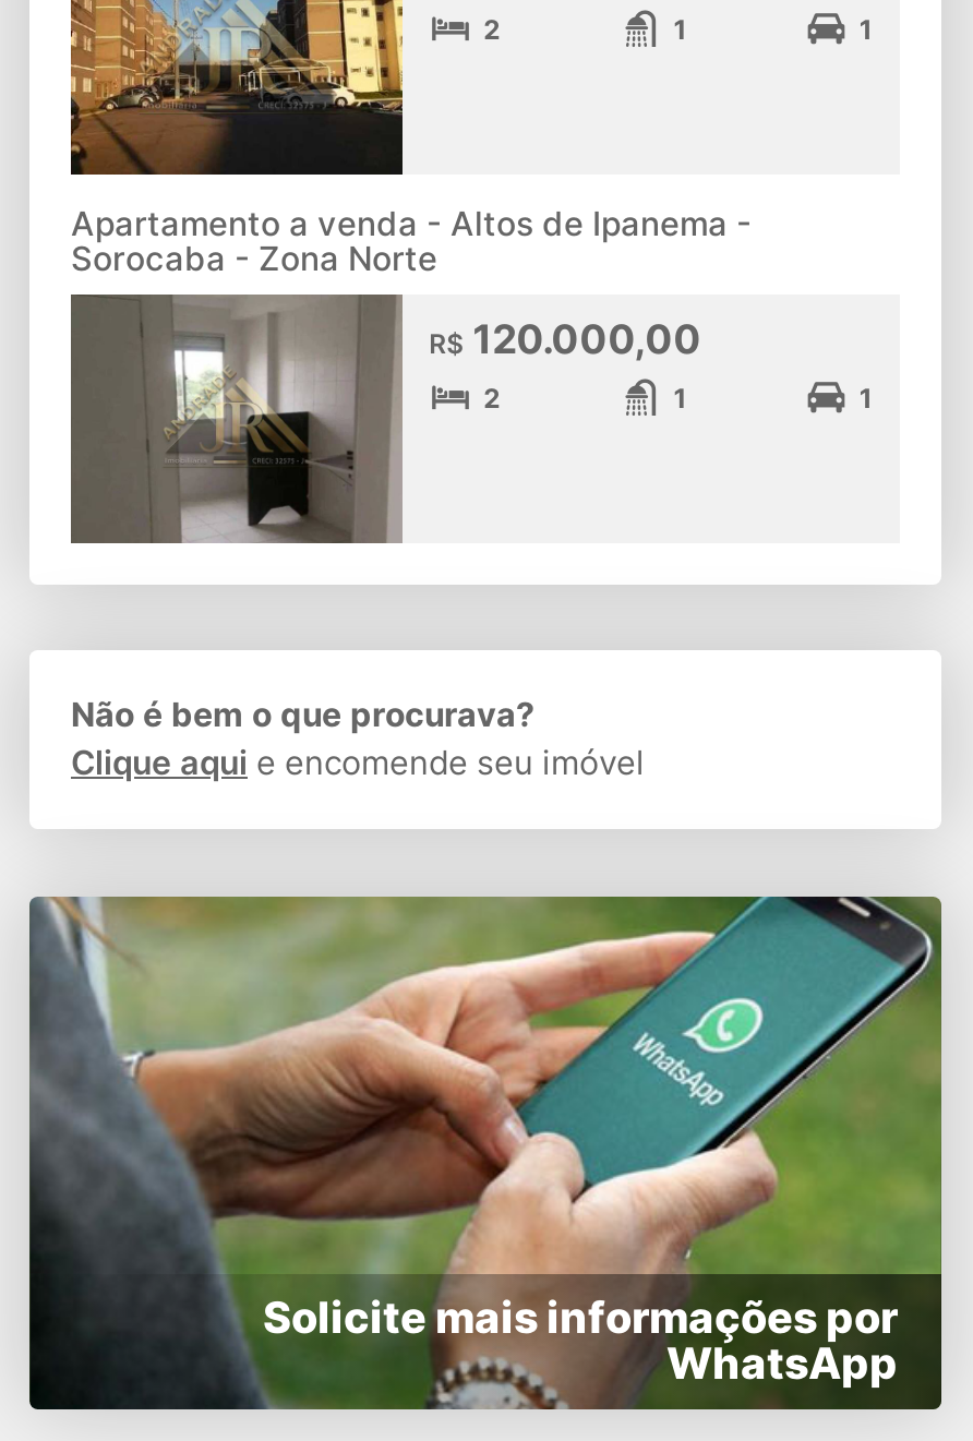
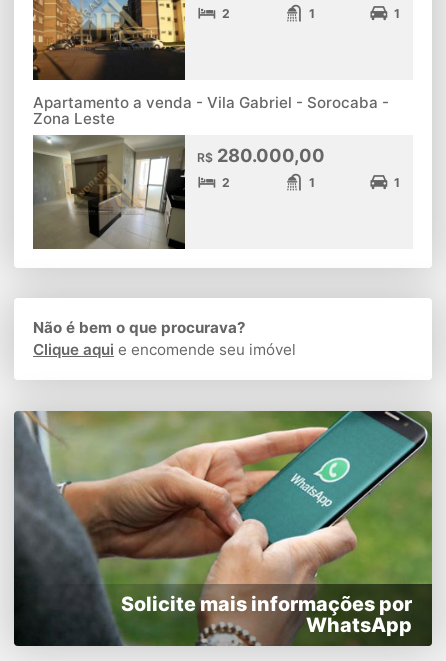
- Apartamento a venda - Altos de Ipanema -
- Sorocaba - Zona Norte
+ Apartamento a venda - Vila Gabriel - Sorocaba -
+ Zona Leste

- [image]
- R$120.000,00
+ [image]
+ R$280.000,00
